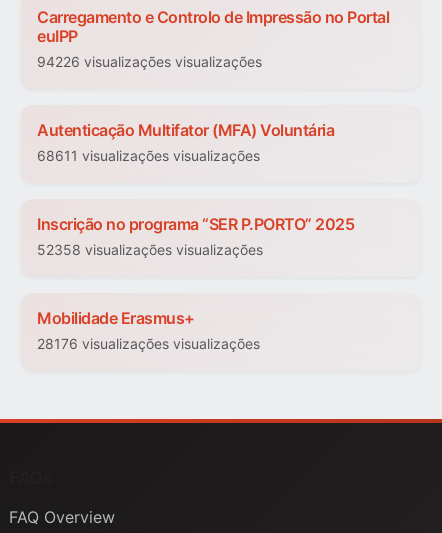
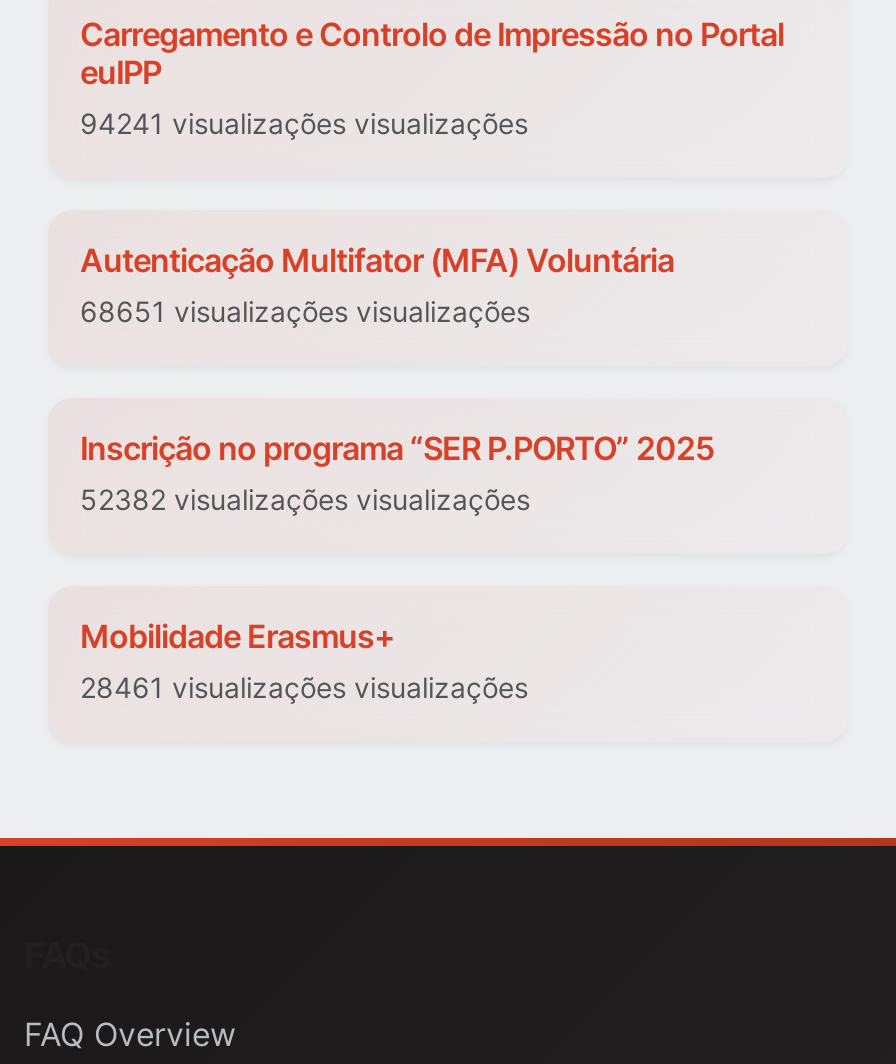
- 94226 visualizações visualizações
+ 94241 visualizações visualizações

- 68611 visualizações visualizações
+ 68651 visualizações visualizações

- 52358 visualizações visualizações
+ 52382 visualizações visualizações

- 28176 visualizações visualizações
+ 28461 visualizações visualizações
